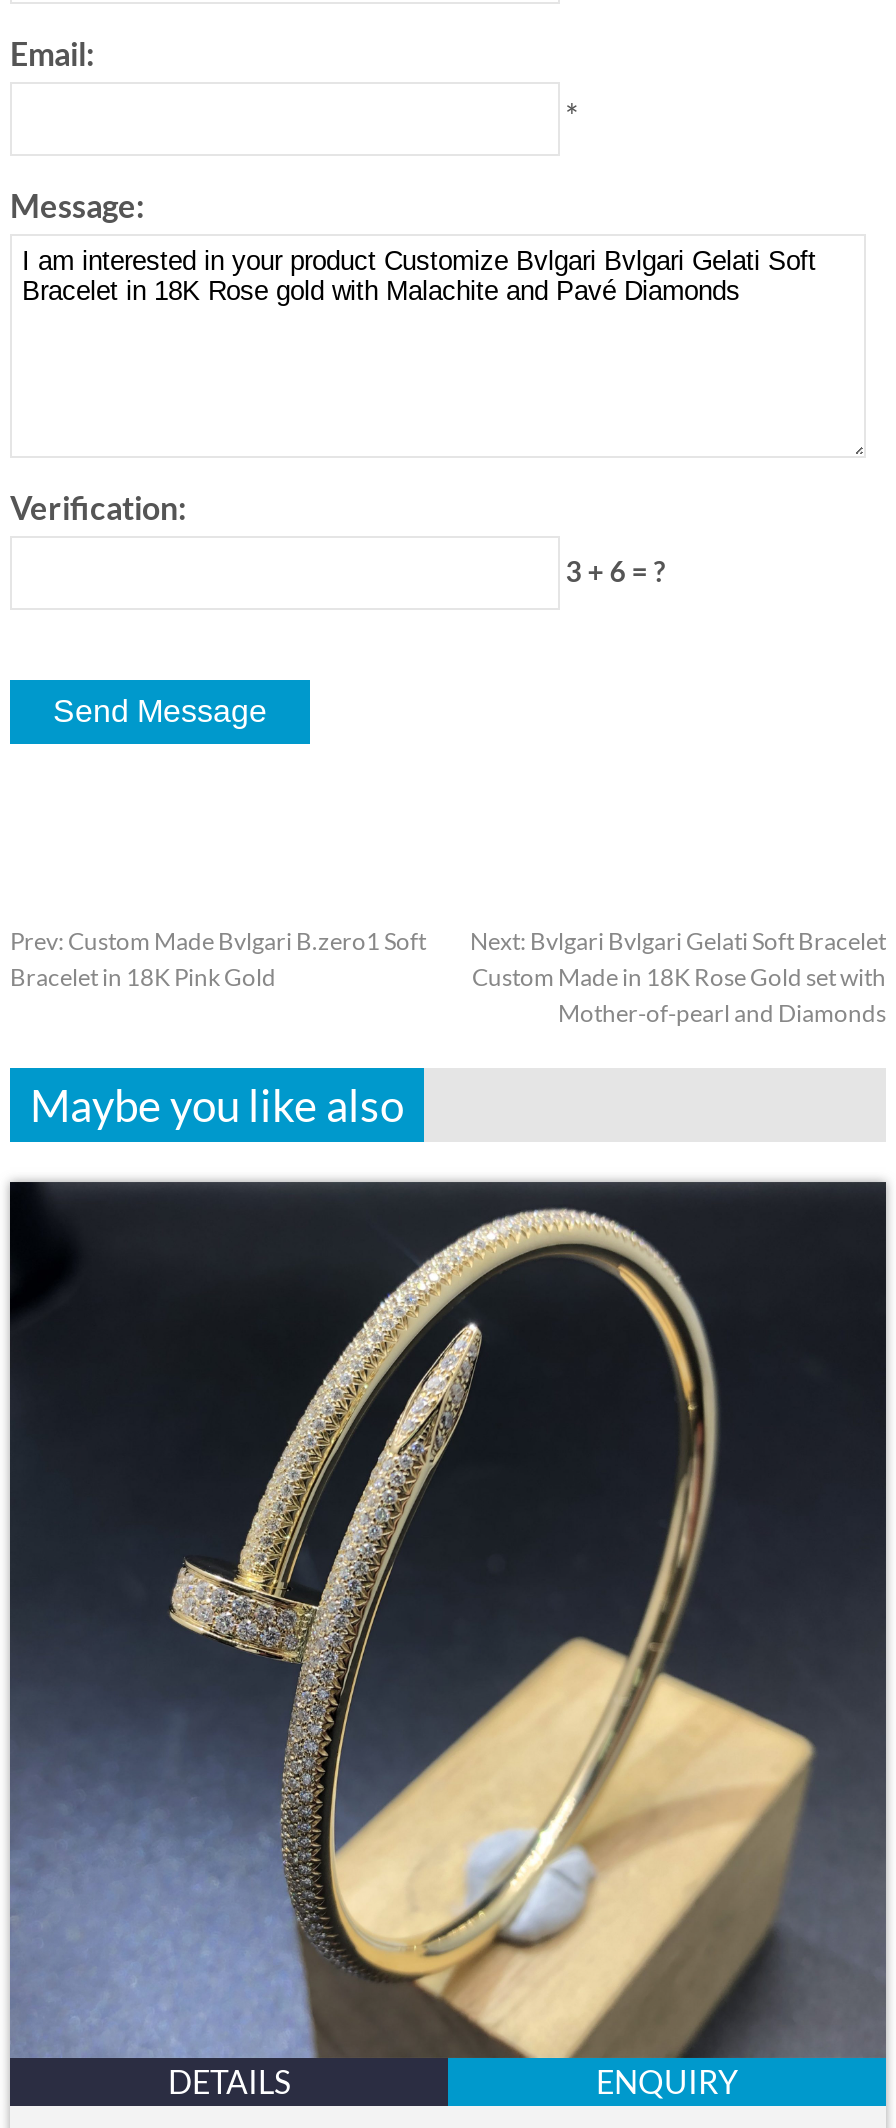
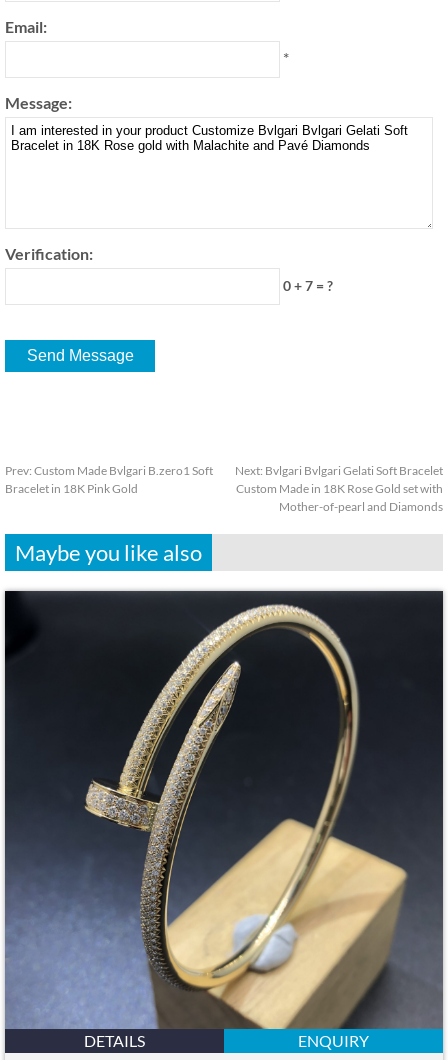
- 3 + 6 = ?
+ 0 + 7 = ?
